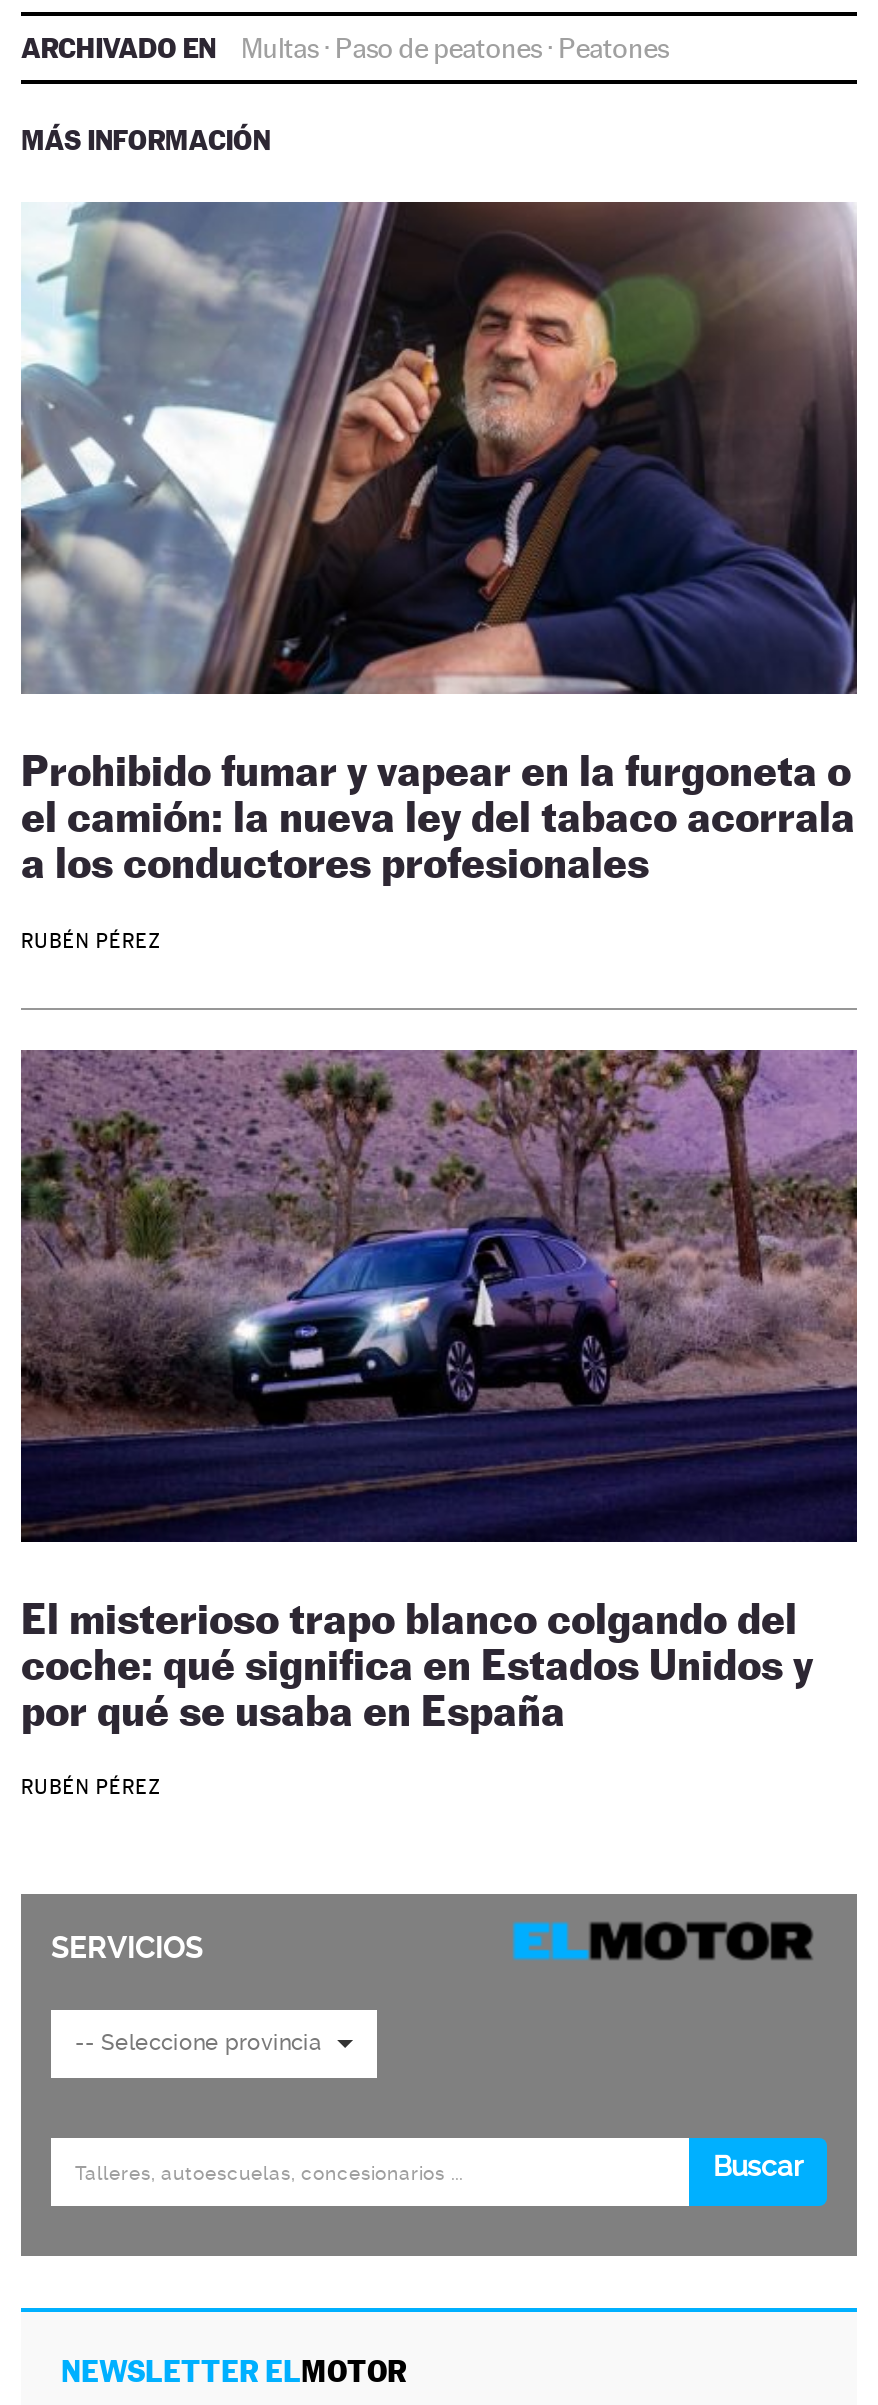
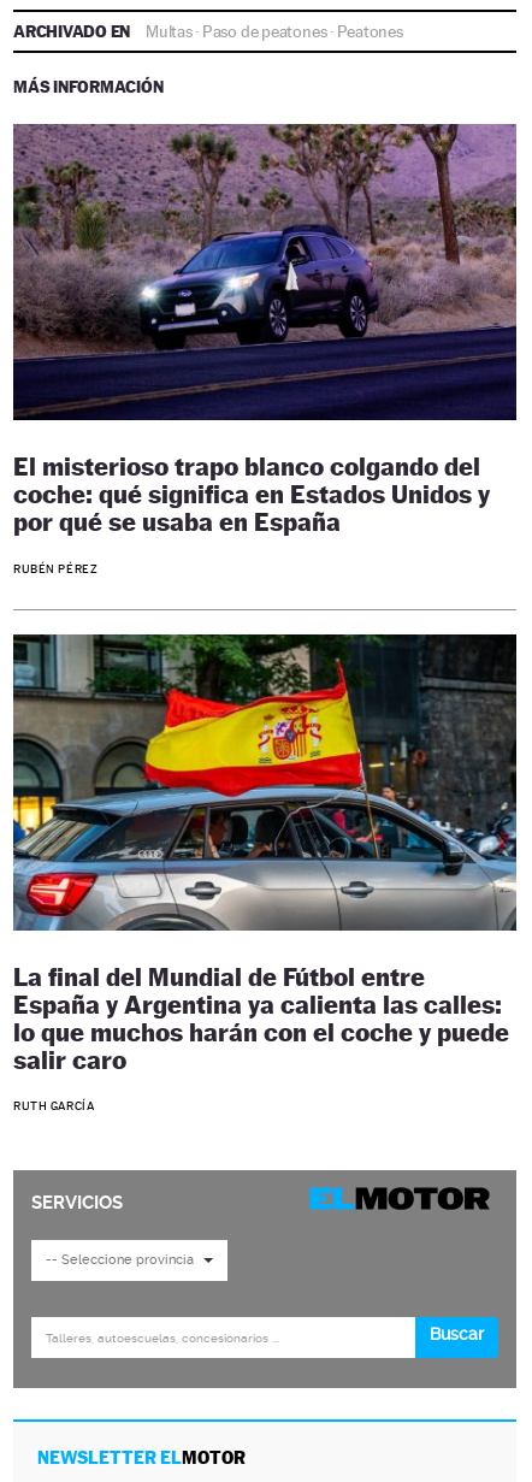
- [image]
- Prohibido fumar y vapear en la furgoneta o
- el camión: la nueva ley del tabaco acorrala
- a los conductores profesionales
- RUBÉN PÉREZ

moved up: [image] | El misterioso trapo blanco colgando del | coche: qué significa en Estados Unidos y | por qué se usaba en España | RUBÉN PÉREZ

+ [image]
+ La final del Mundial de Fútbol entre
+ España y Argentina ya calienta las calles:
+ lo que muchos harán con el coche y puede
+ salir caro
+ RUTH GARCÍA
